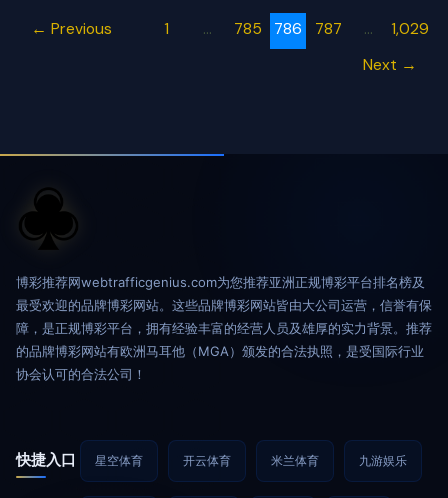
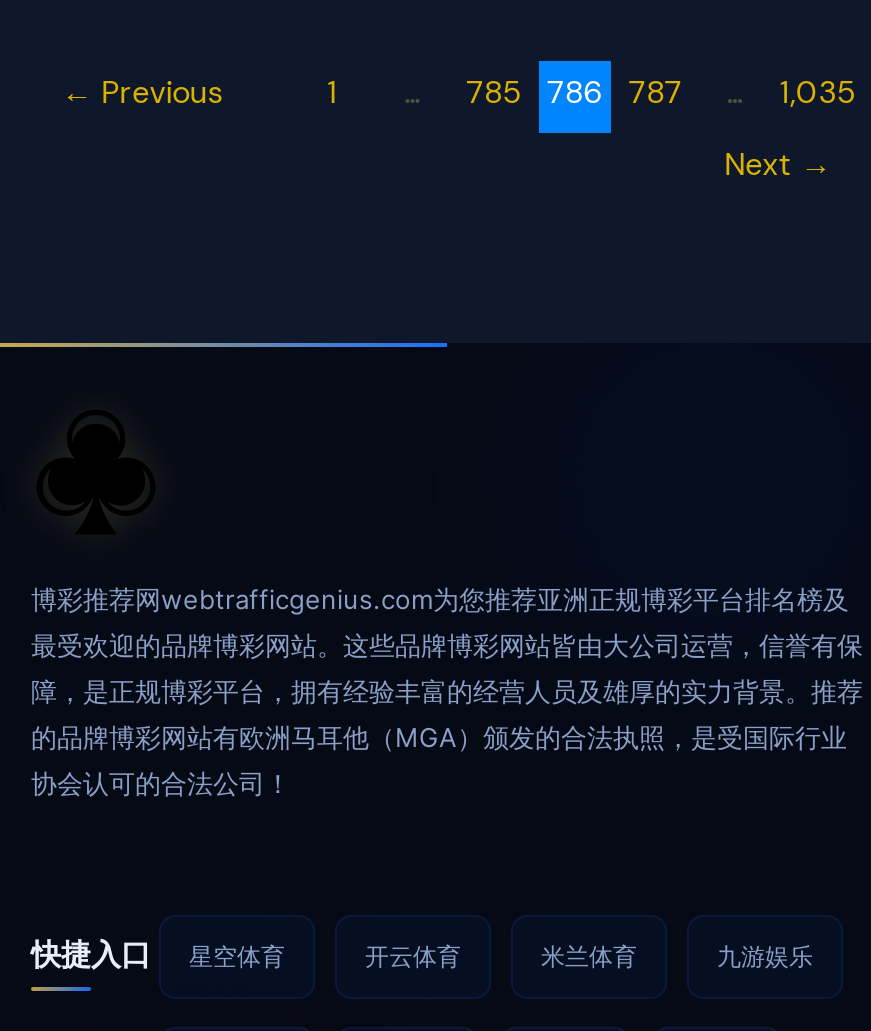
- 1,029
+ 1,035
